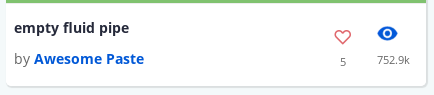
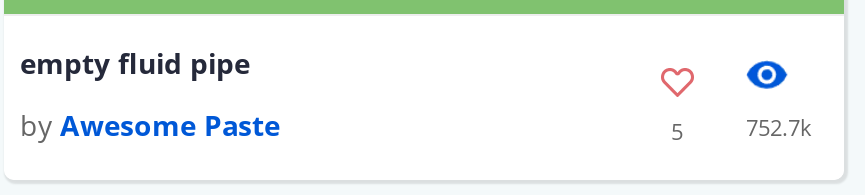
- 752.9k
+ 752.7k
